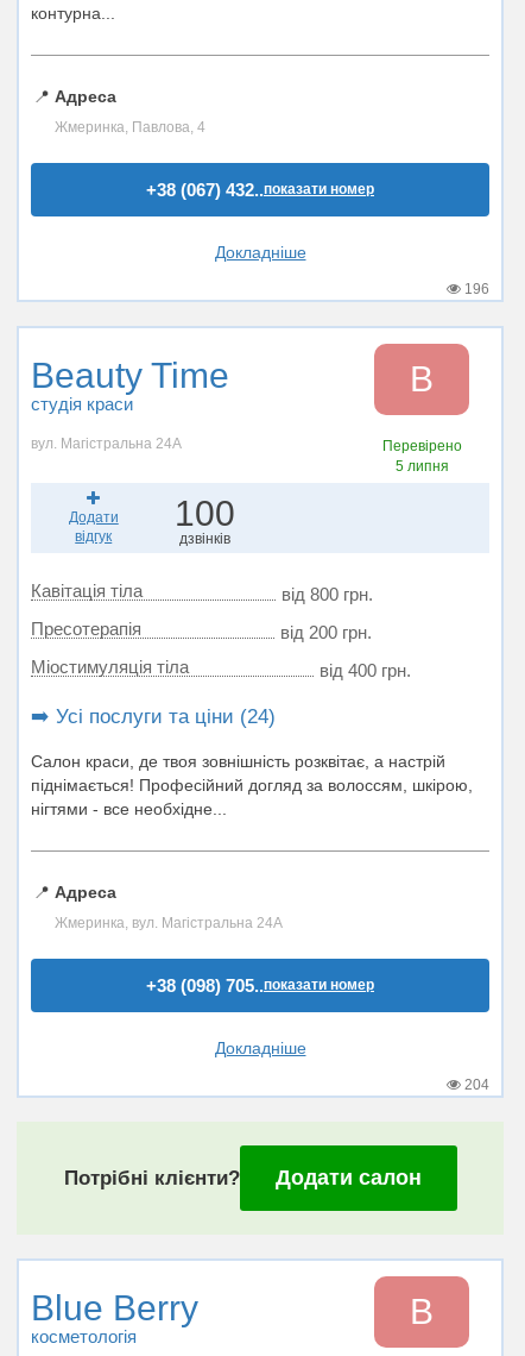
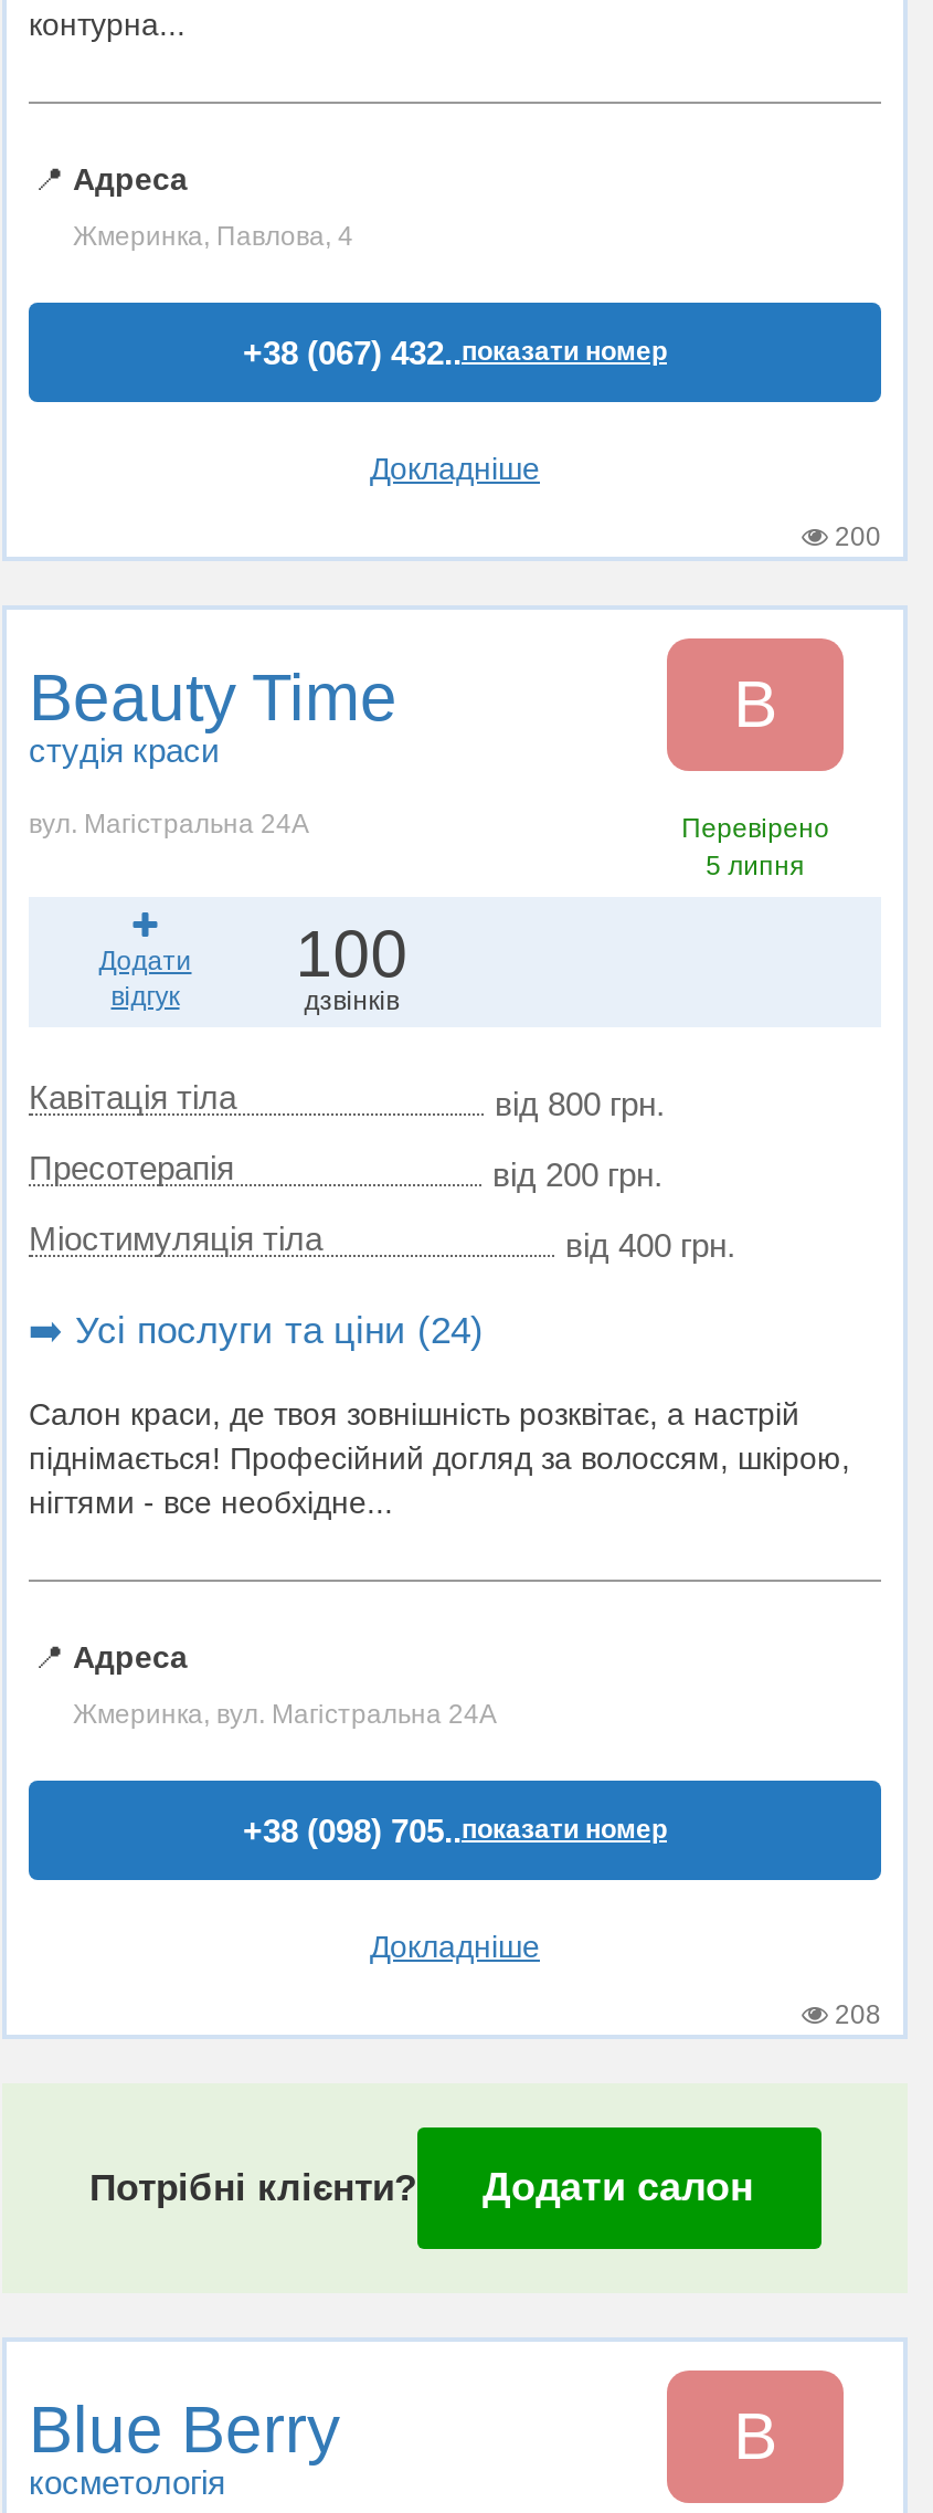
- 196
+ 200

- 204
+ 208
